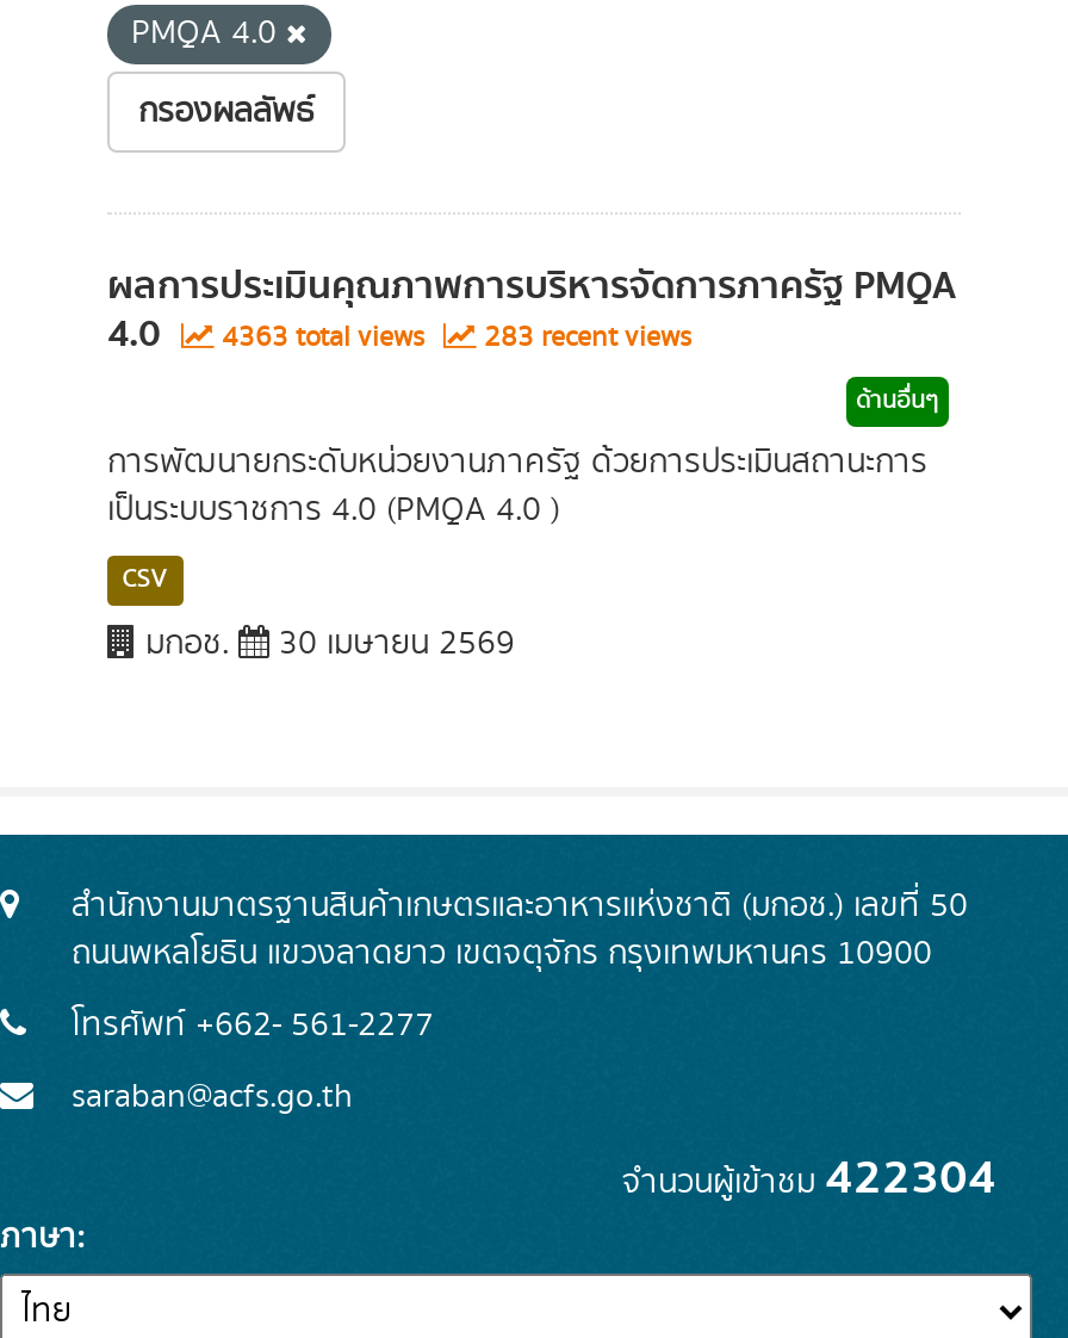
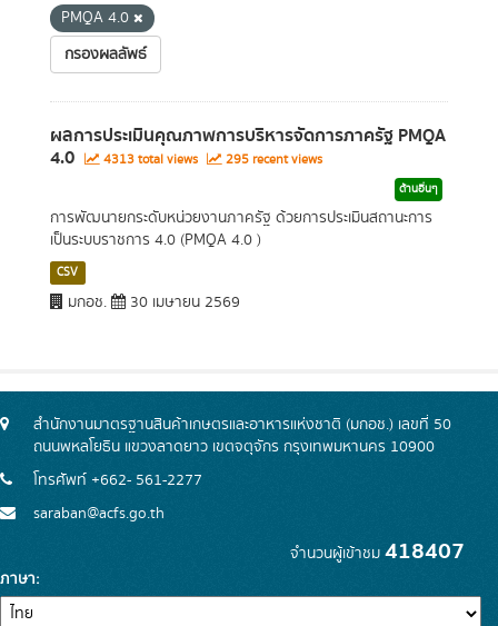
- 4363 total views
+ 4313 total views

- 283 recent views
+ 295 recent views

- จำนวนผู้เข้าชม422304
+ จำนวนผู้เข้าชม418407
